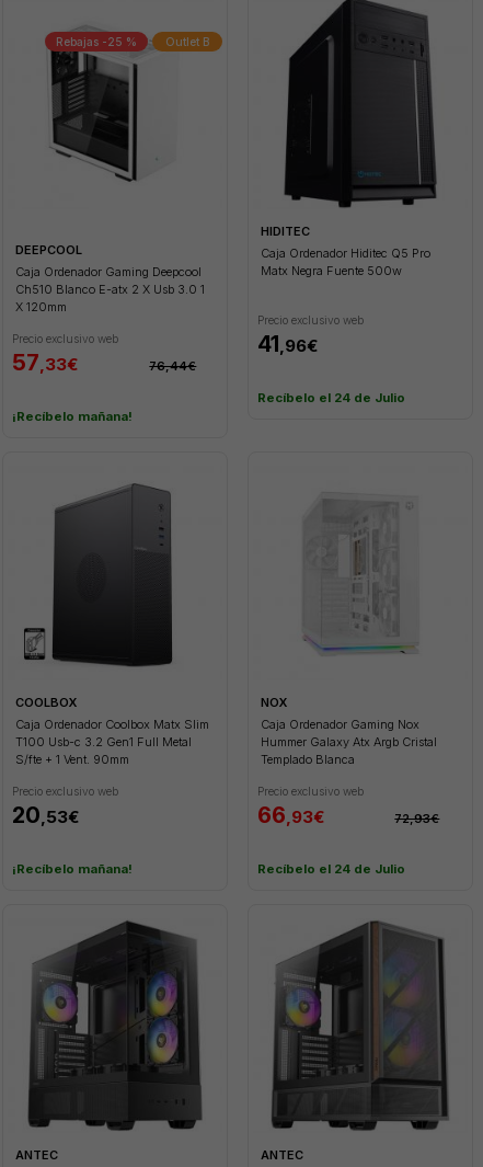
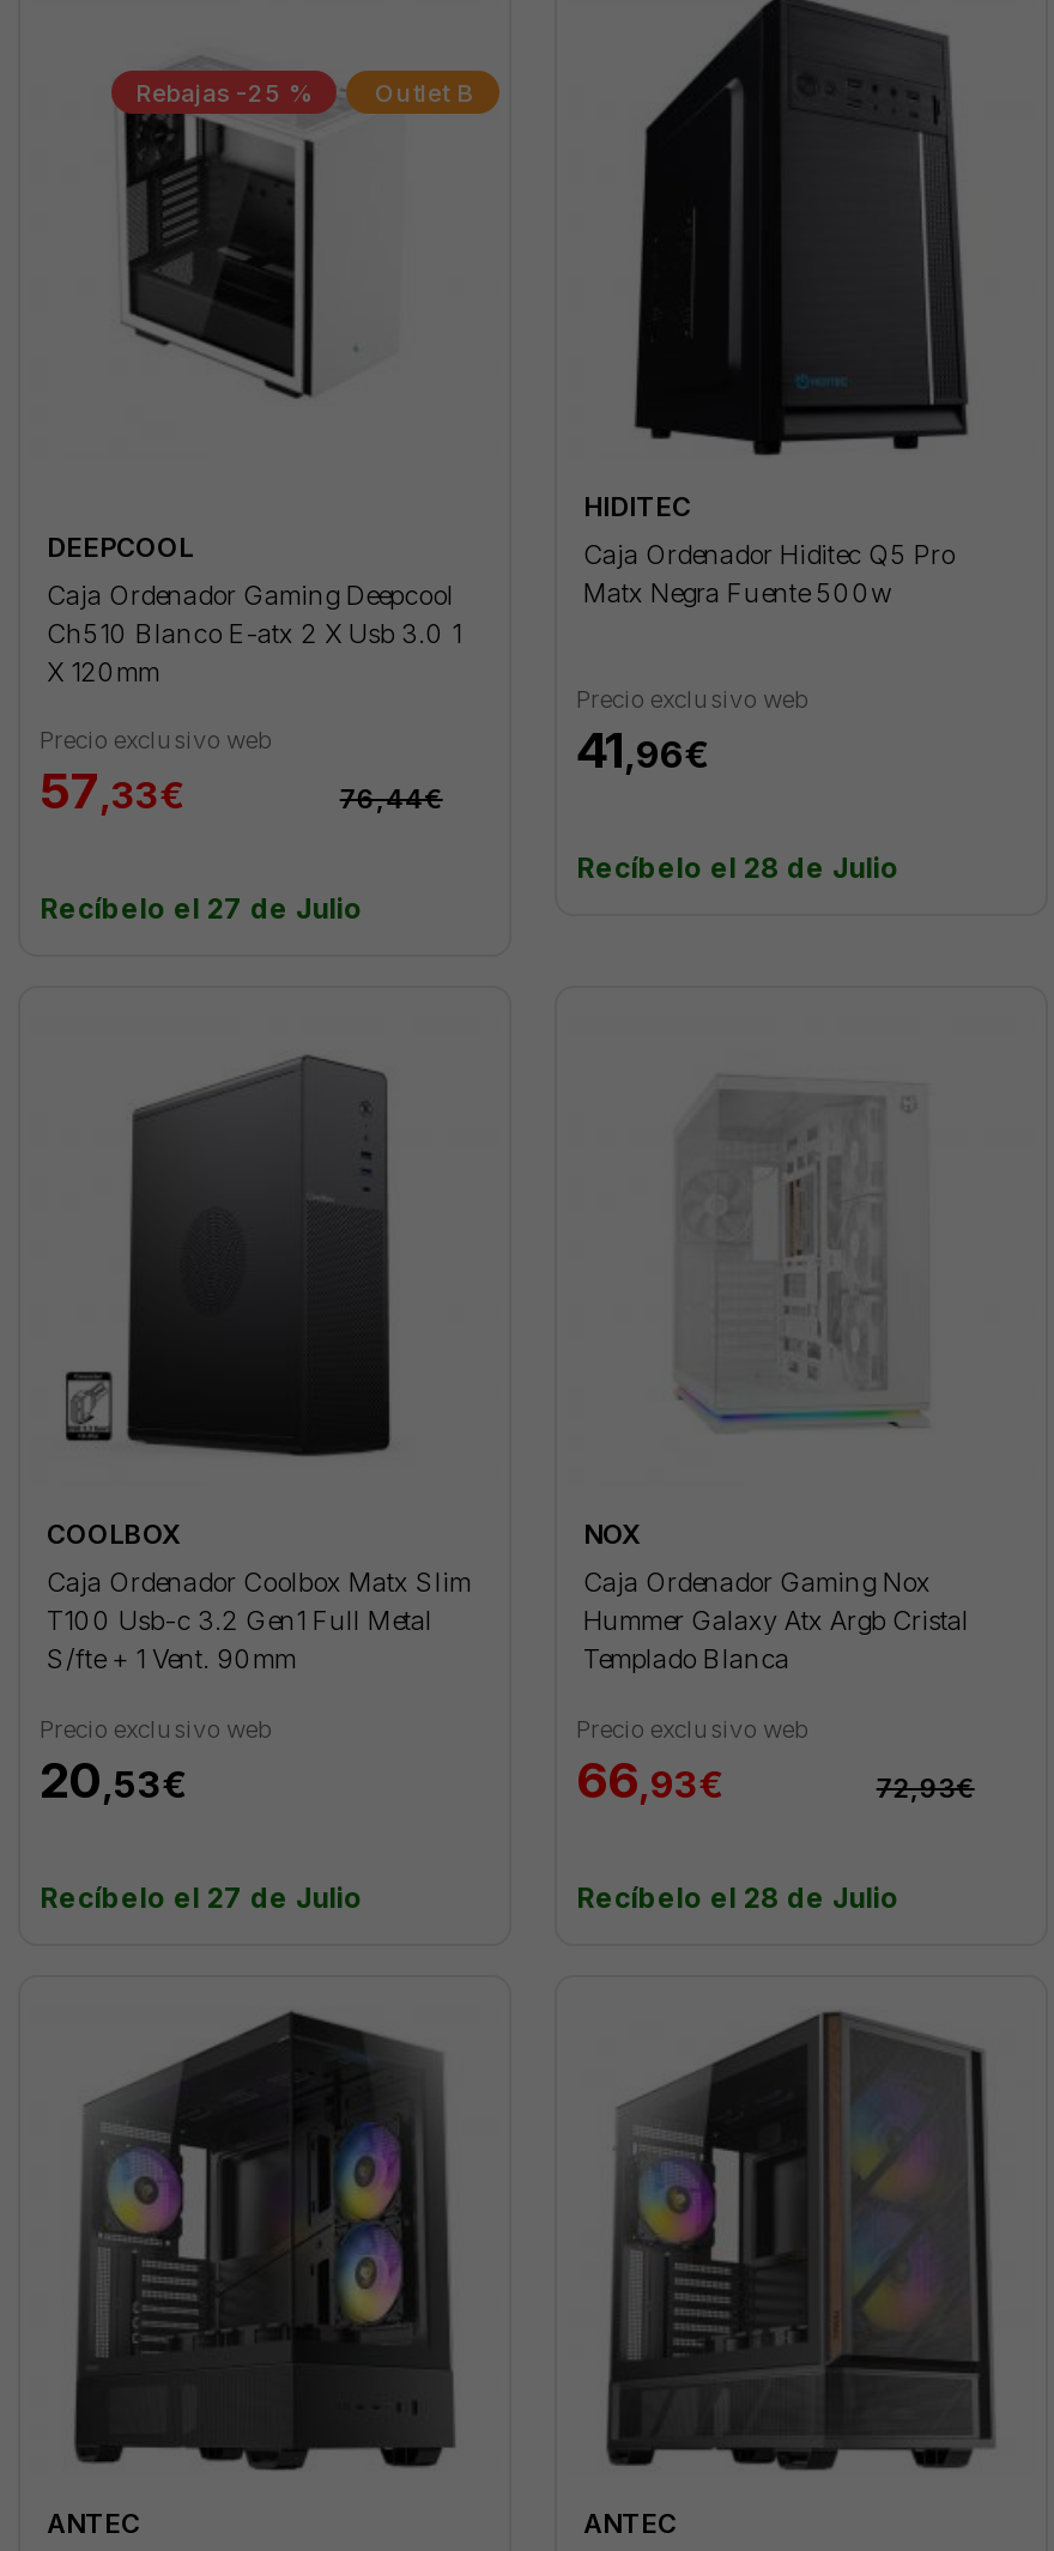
- Recíbelo el 24 de Julio
+ Recíbelo el 28 de Julio

- ¡Recíbelo mañana!
+ Recíbelo el 27 de Julio

- ¡Recíbelo mañana!
+ Recíbelo el 27 de Julio

- Recíbelo el 24 de Julio
+ Recíbelo el 28 de Julio
